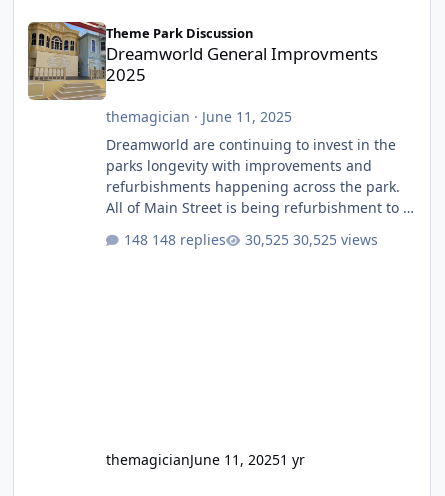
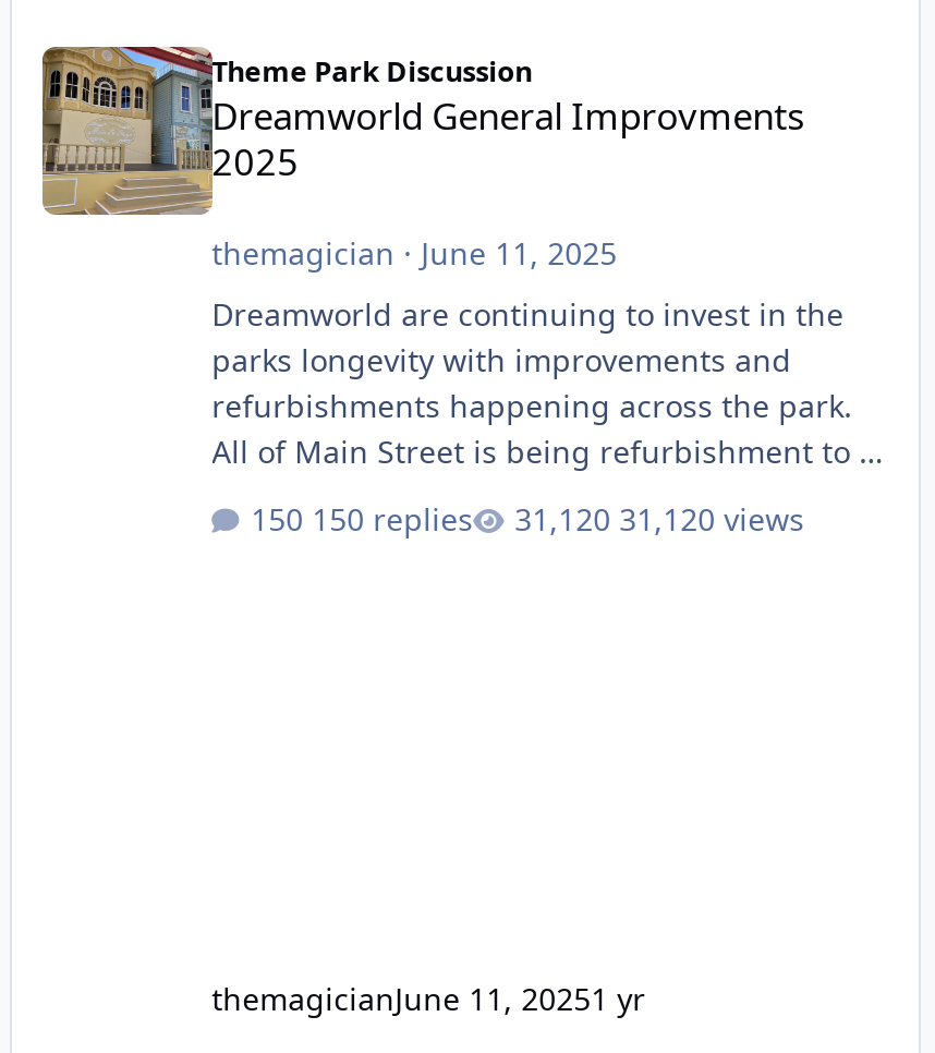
- 148 replies
+ 150 replies

- 30,525 views
+ 31,120 views
